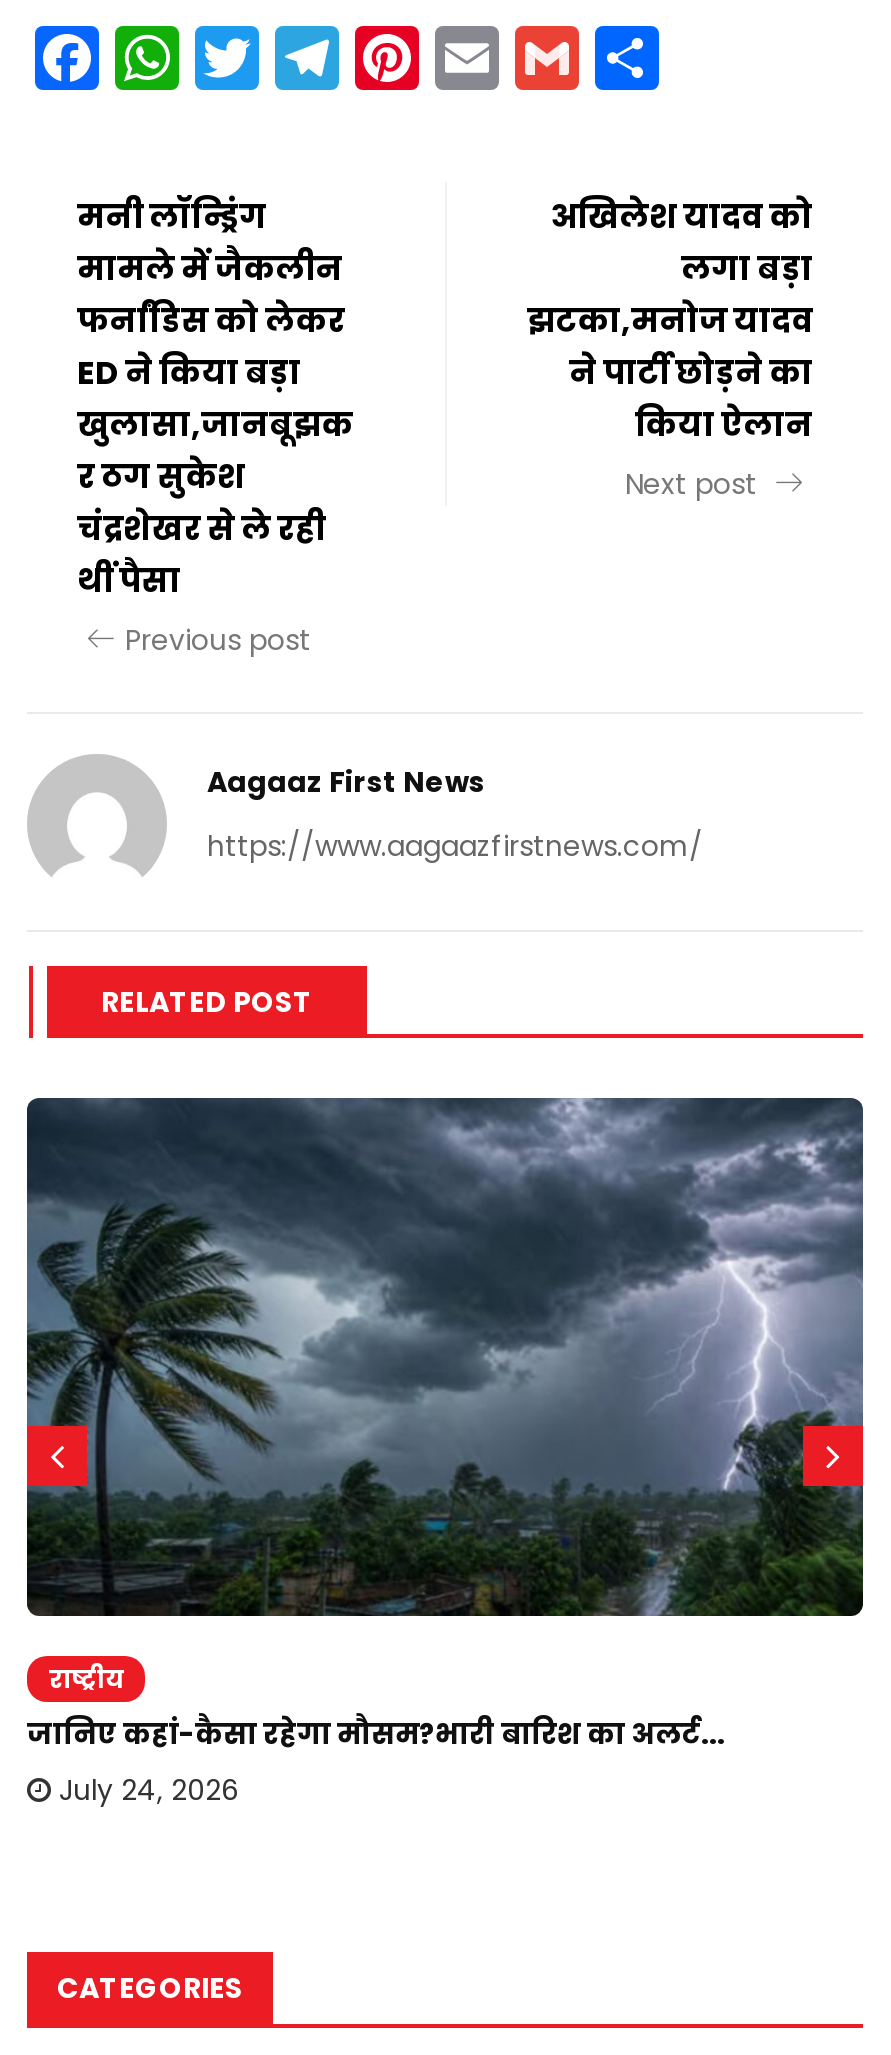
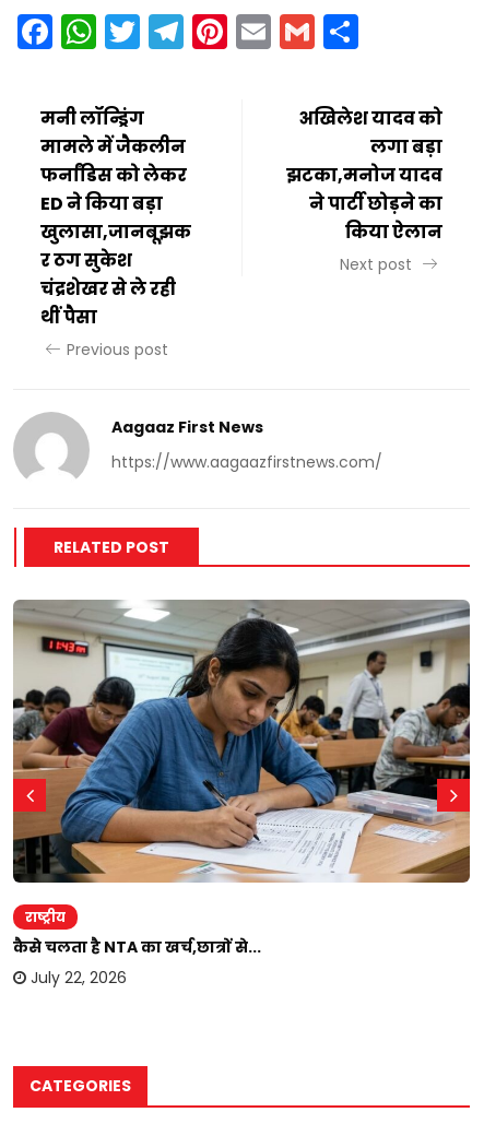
- [image]
+ [image]

- जानिए कहां-कैसा रहेगा मौसम?भारी बारिश का अलर्ट...
- July 24, 2026
+ कैसे चलता है NTA का खर्च,छात्रों से...
+ July 22, 2026
